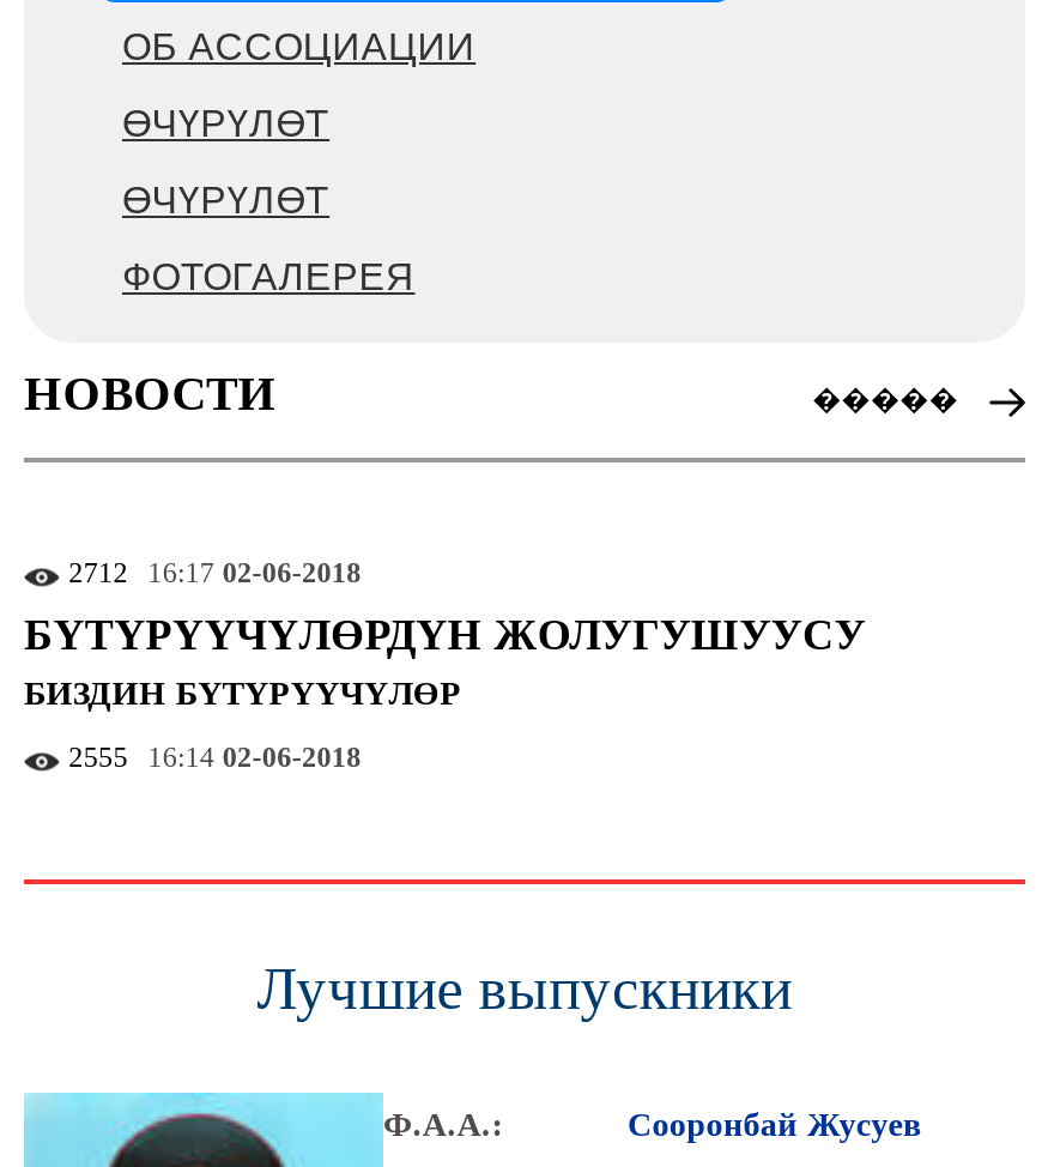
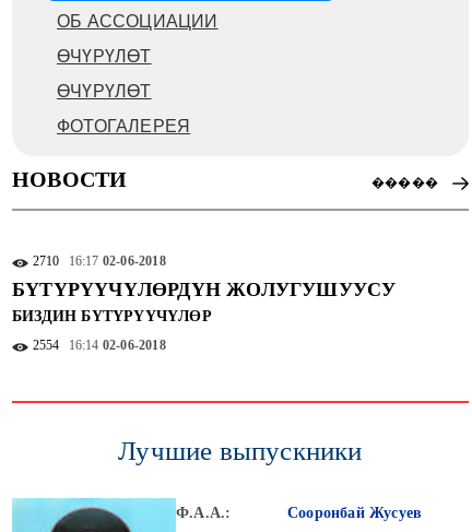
- 2712 16:17 02-06-2018
+ 2710 16:17 02-06-2018

- 2555 16:14 02-06-2018
+ 2554 16:14 02-06-2018
